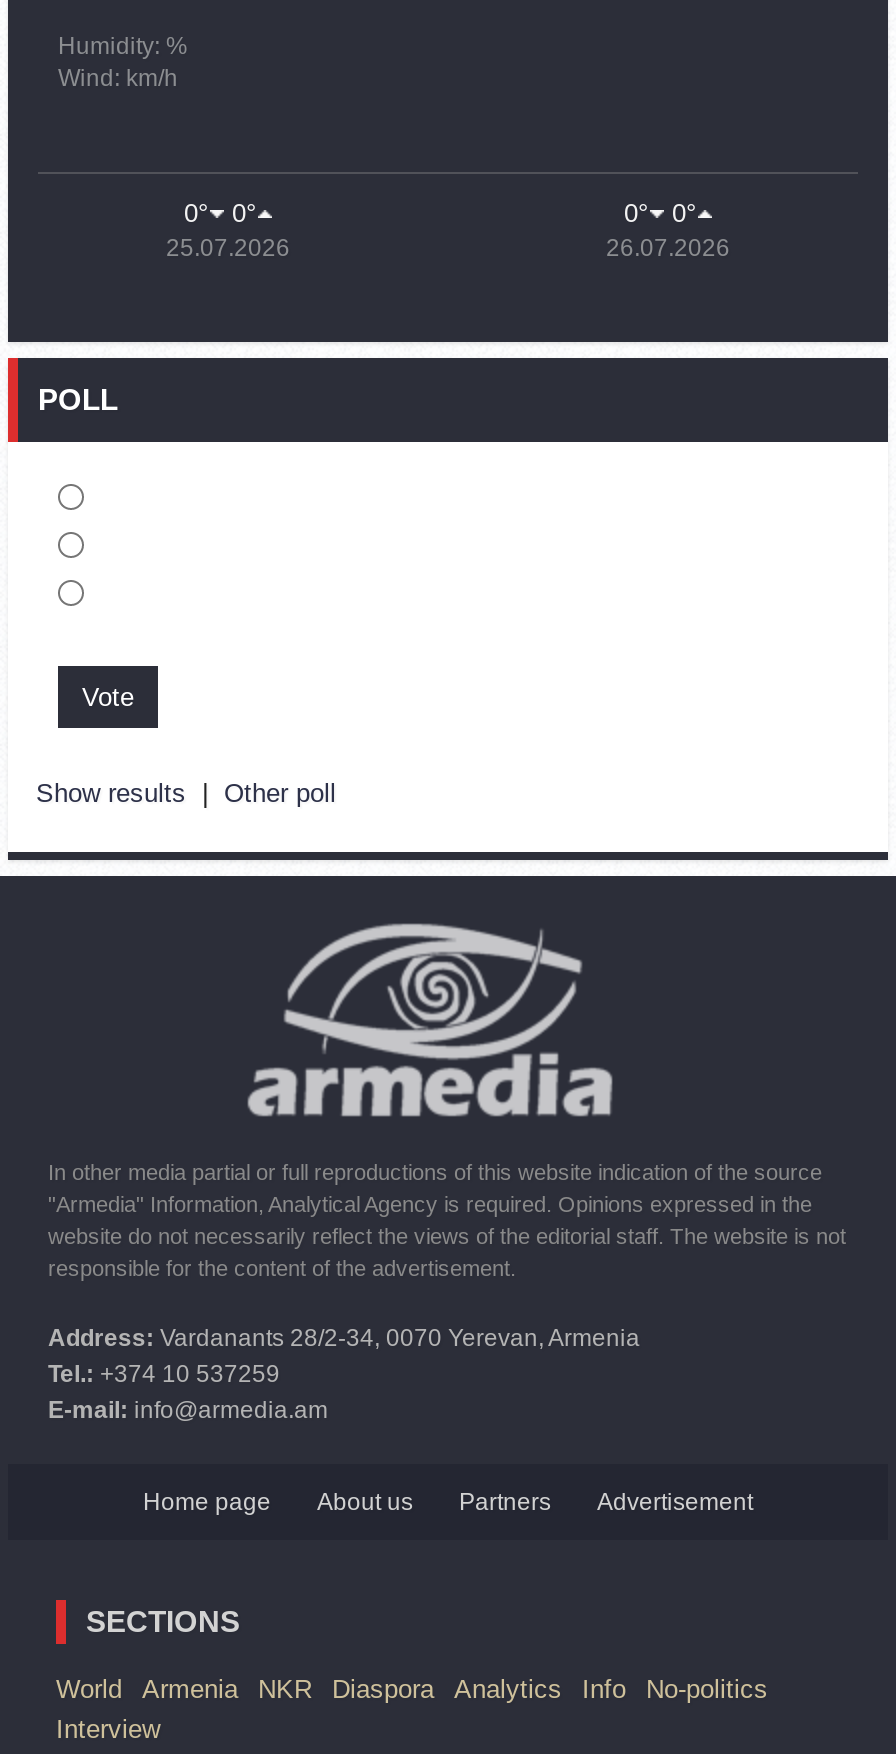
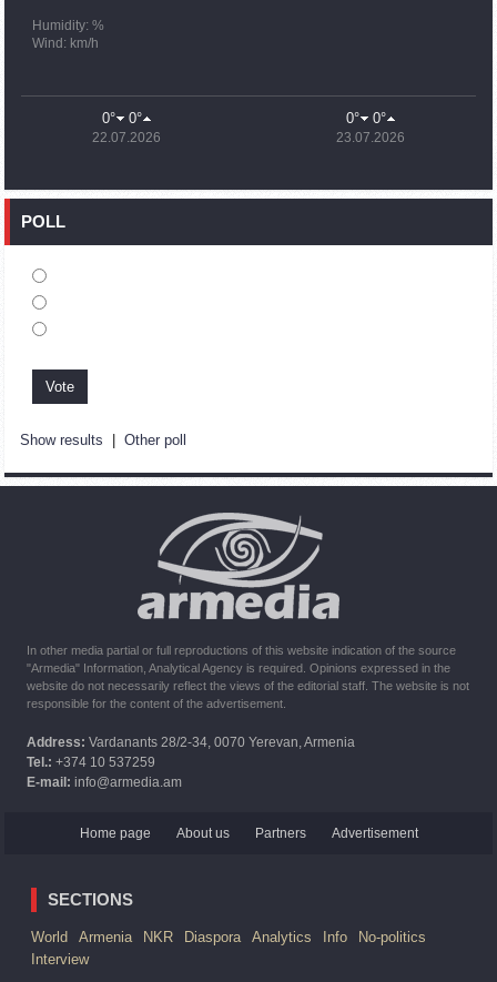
- 25.07.2026
+ 22.07.2026

- 26.07.2026
+ 23.07.2026
